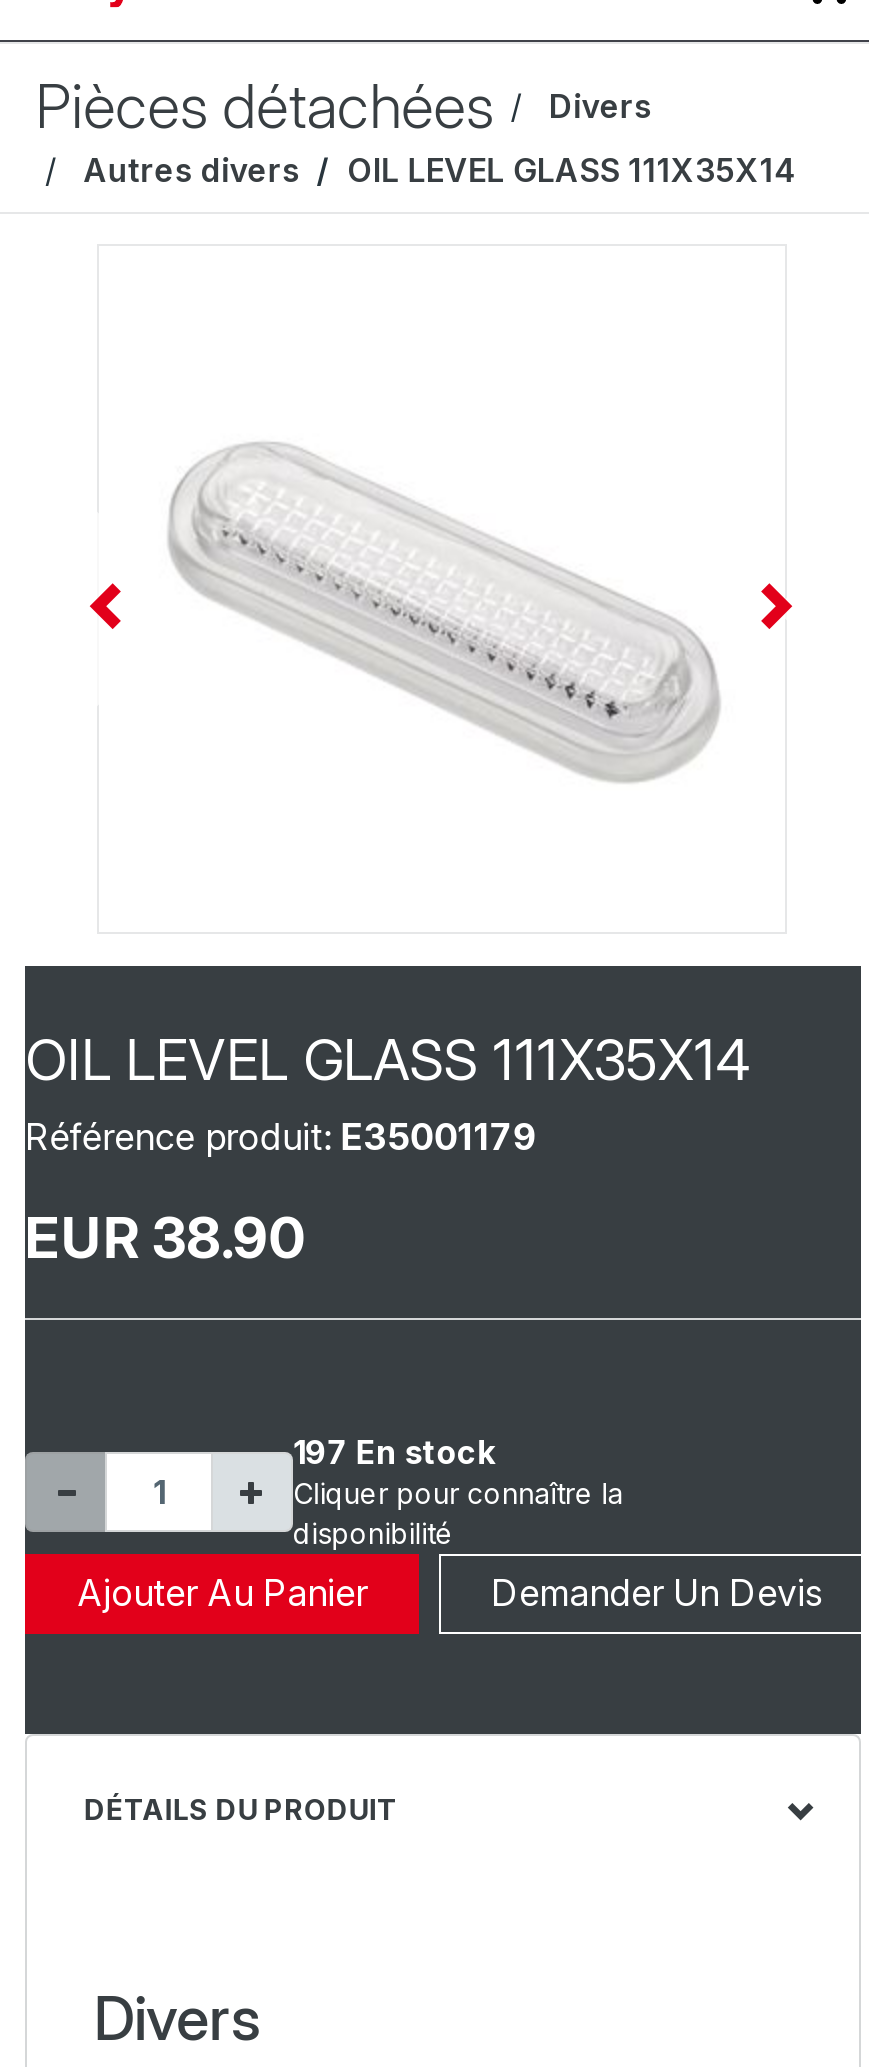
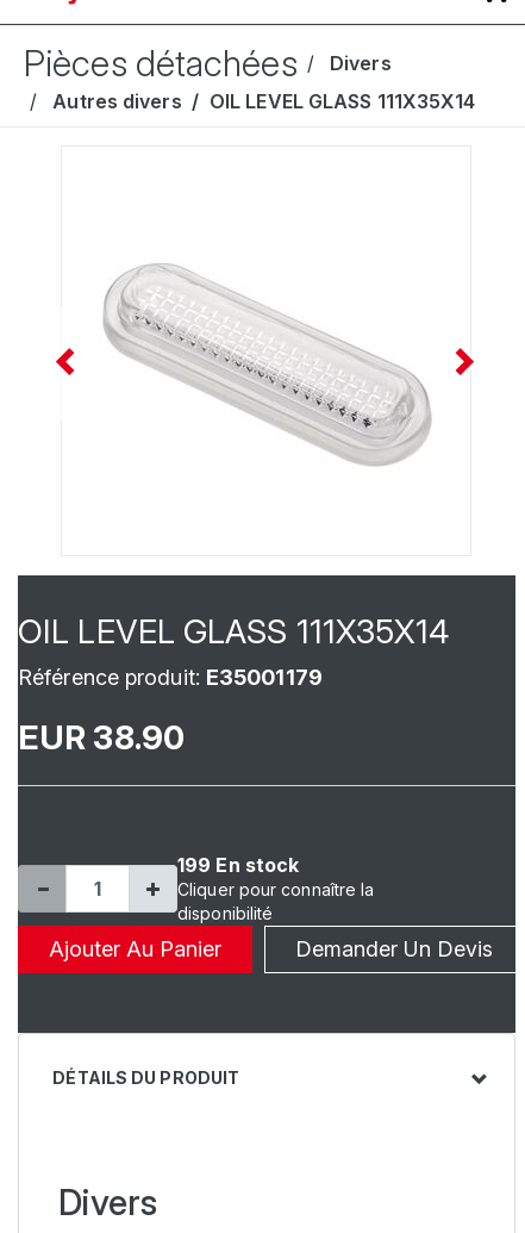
- 197 En stock
+ 199 En stock
